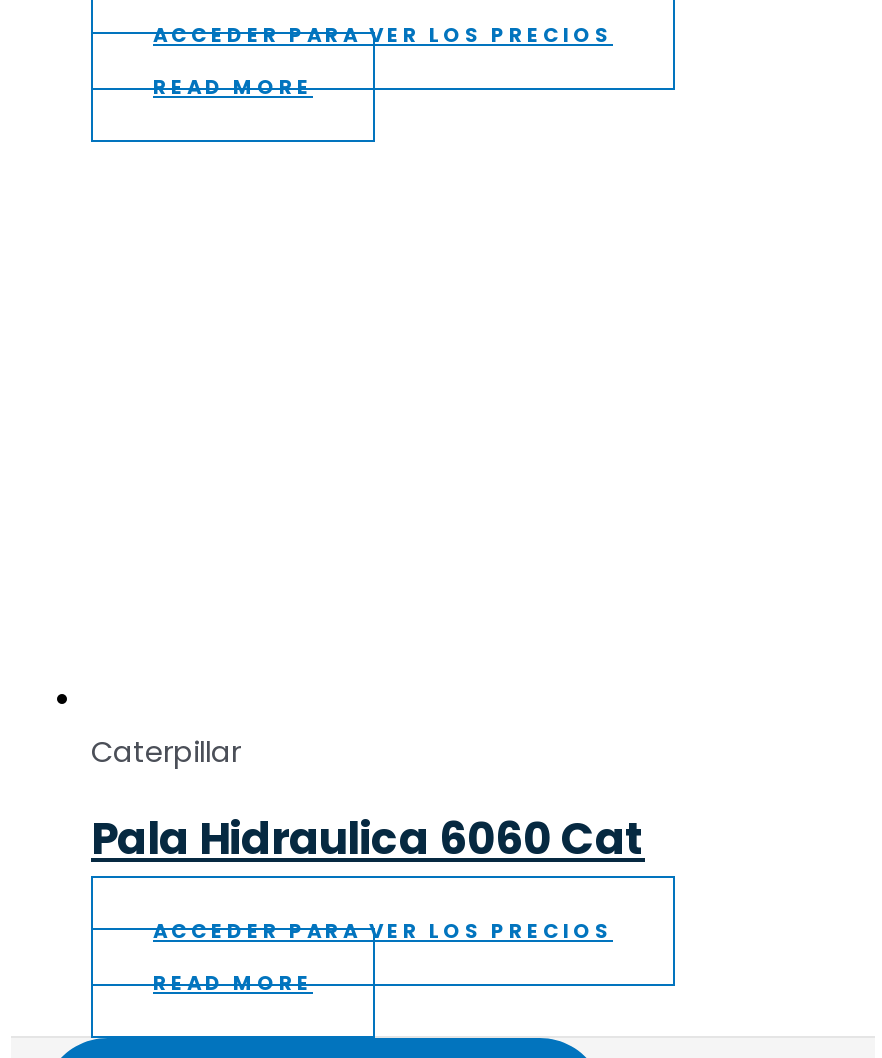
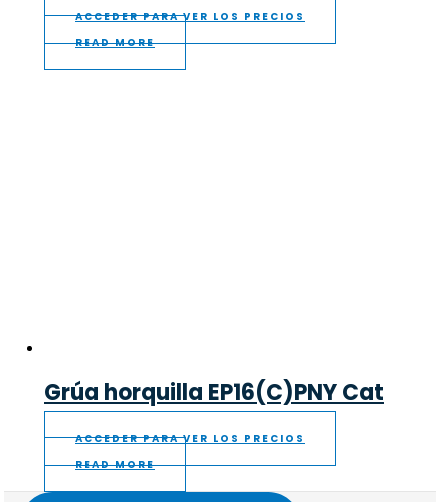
- Caterpillar
- Pala Hidraulica 6060 Cat
+ Grúa horquilla EP16(C)PNY Cat
